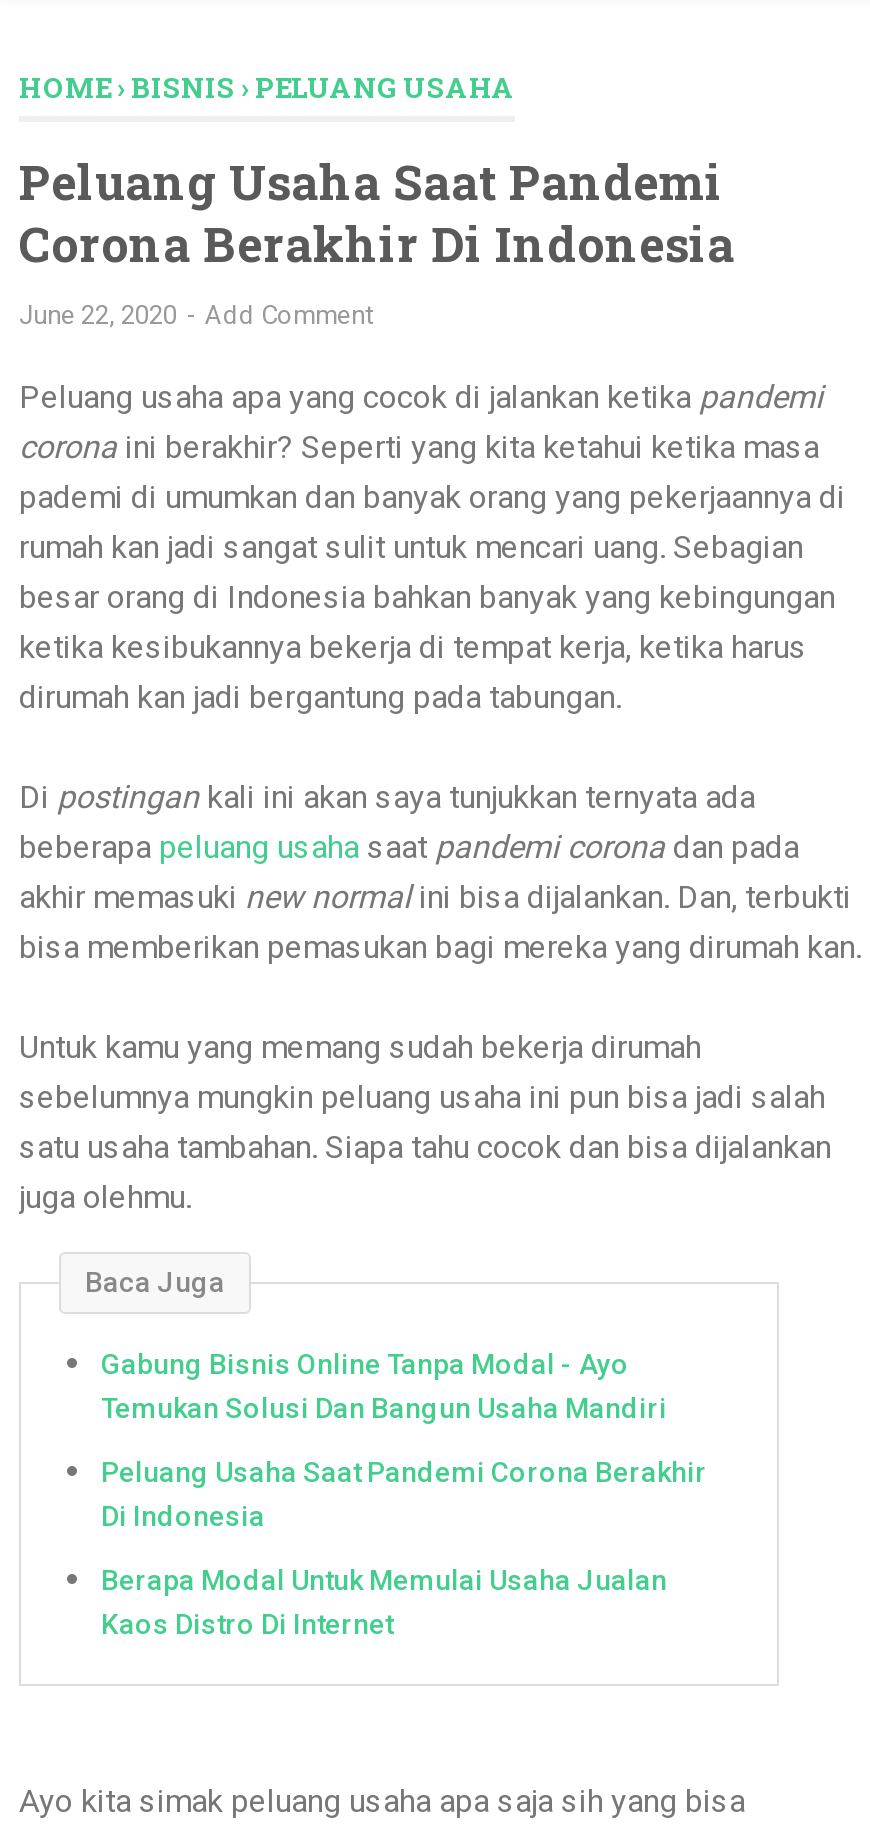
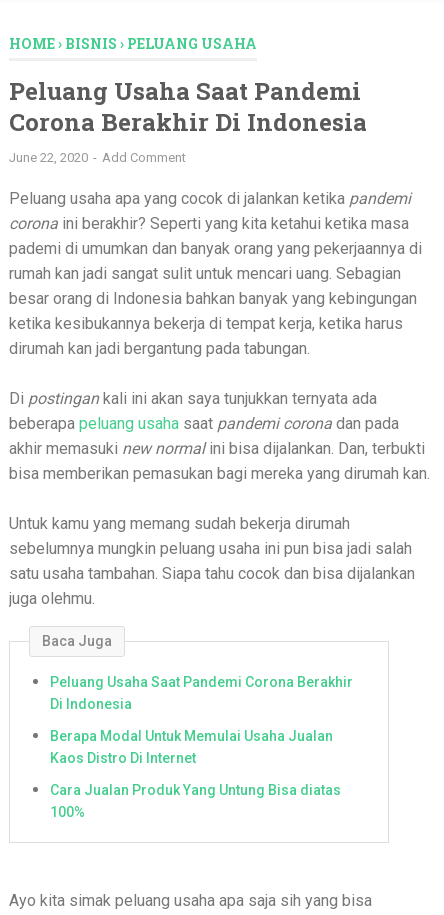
- Gabung Bisnis Online Tanpa Modal - Ayo
- Temukan Solusi Dan Bangun Usaha Mandiri

moved up: Peluang Usaha Saat Pandemi Corona Berakhir | Di Indonesia | Berapa Modal Untuk Memulai Usaha Jualan | Kaos Distro Di Internet

+ Cara Jualan Produk Yang Untung Bisa diatas
+ 100%
